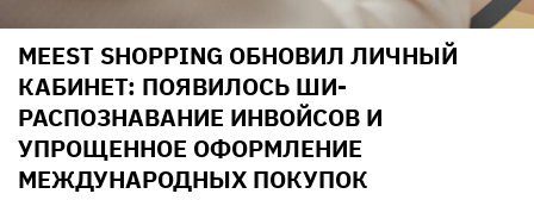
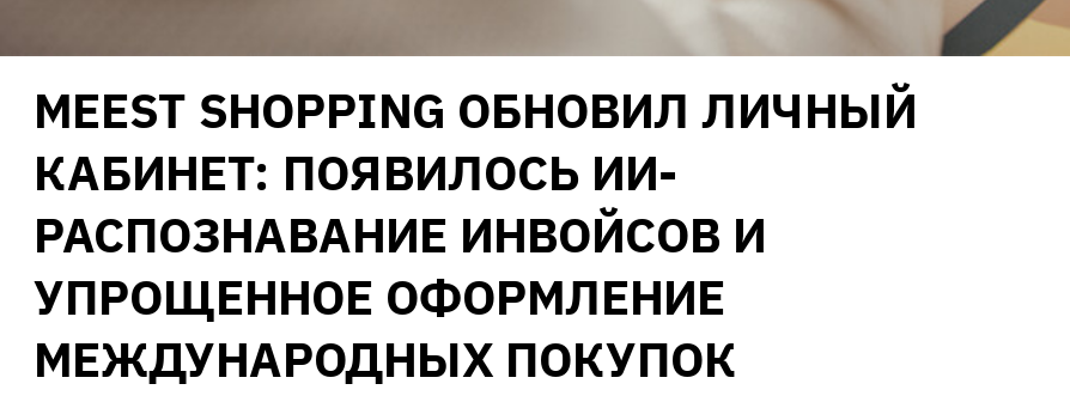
- КАБИНЕТ: ПОЯВИЛОСЬ ШИ-
+ КАБИНЕТ: ПОЯВИЛОСЬ ИИ-
